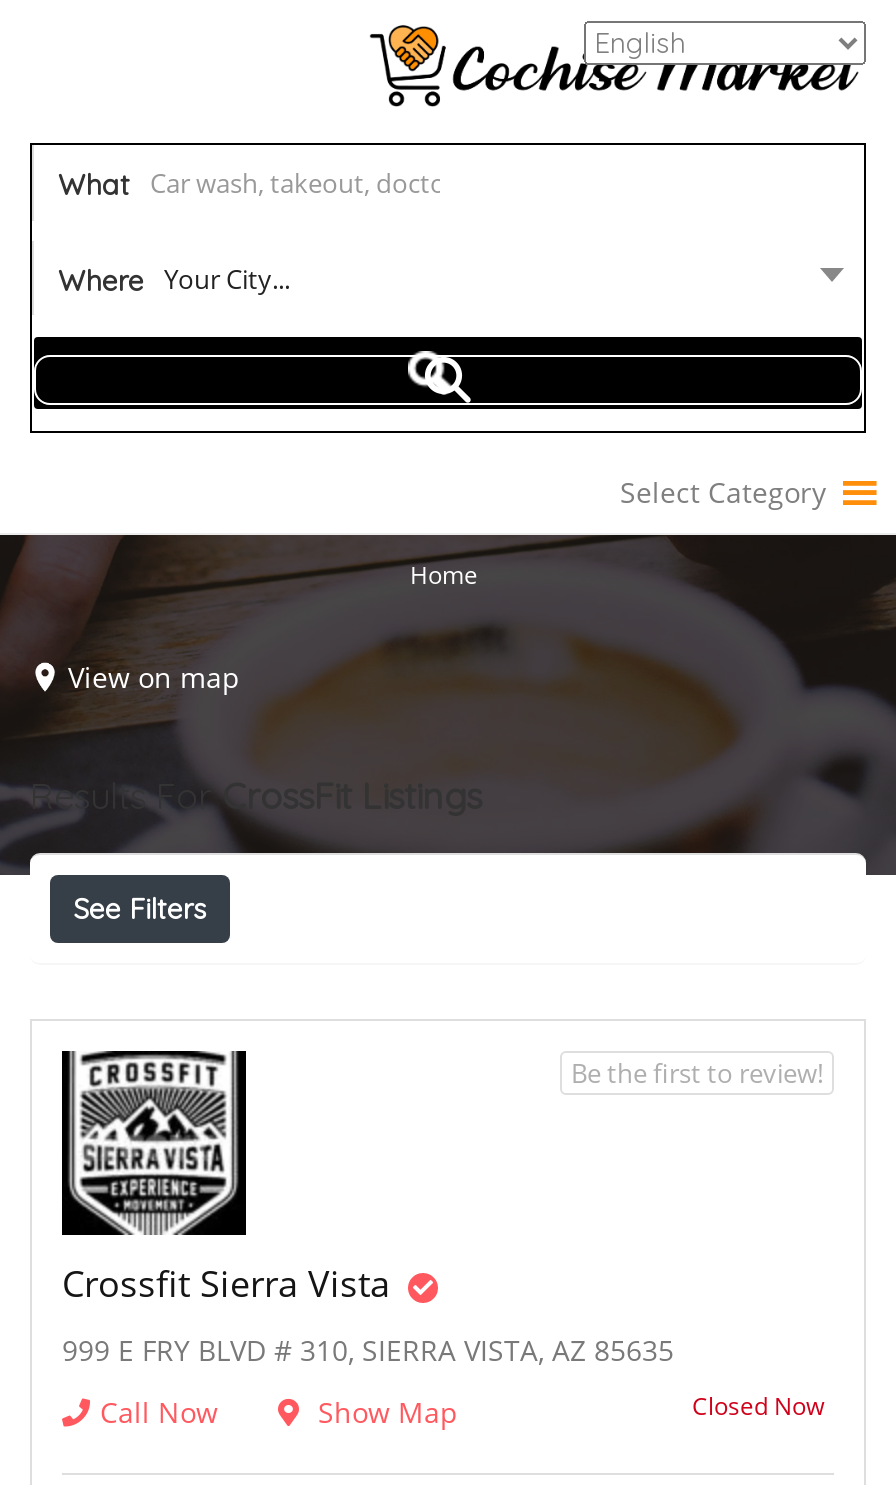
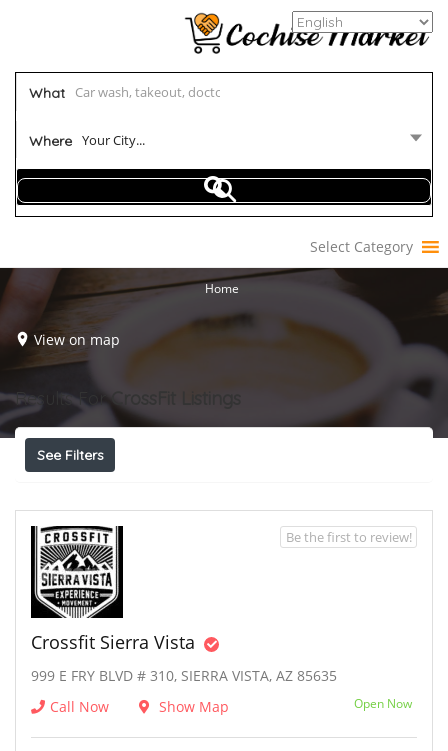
- Closed Now
+ Open Now
